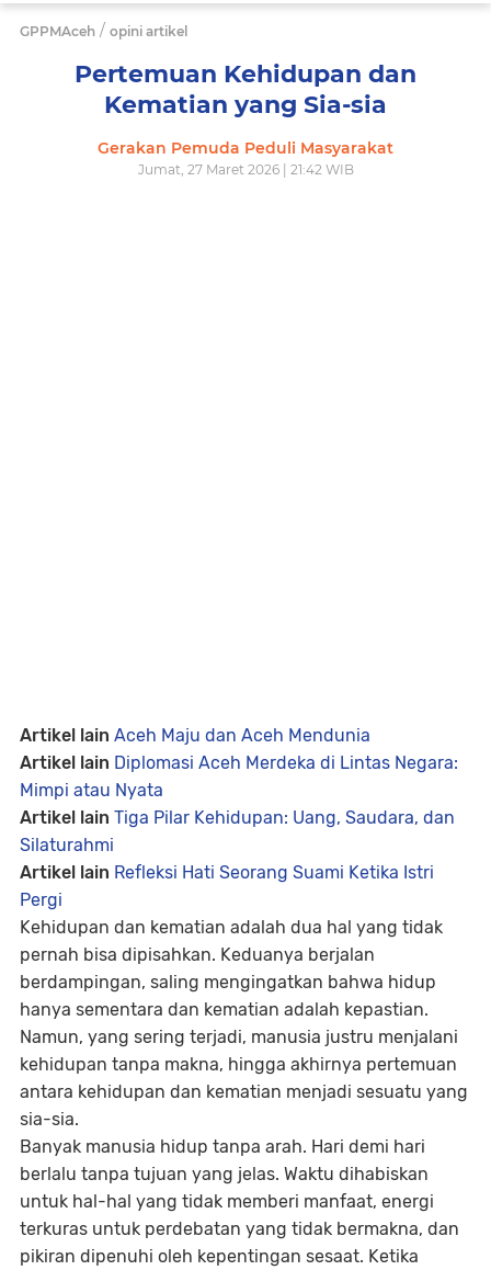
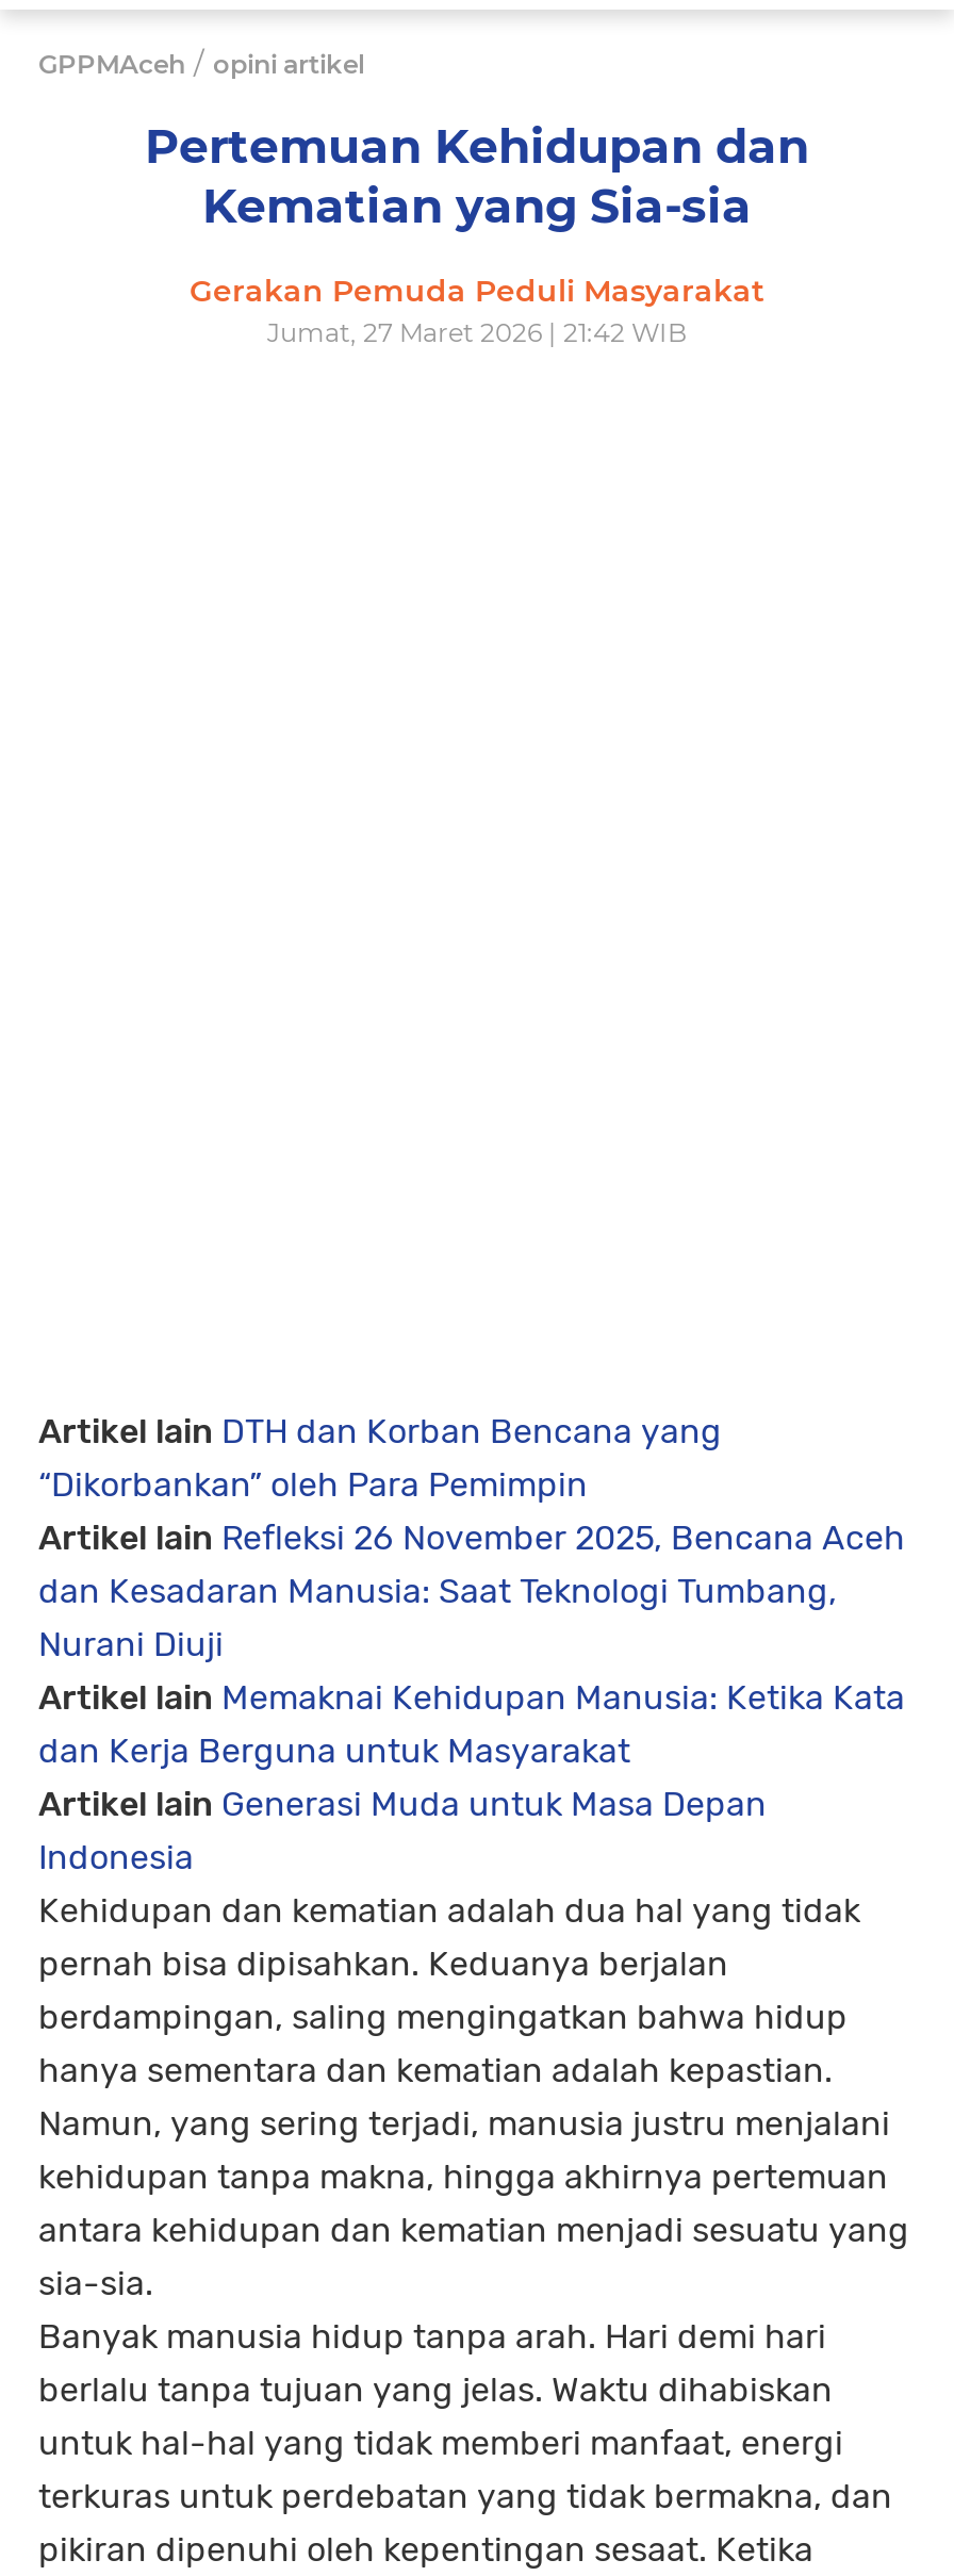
- Artikel lain Aceh Maju dan Aceh Mendunia
- Artikel lain Diplomasi Aceh Merdeka di Lintas Negara:
- Mimpi atau Nyata
- Artikel lain Tiga Pilar Kehidupan: Uang, Saudara, dan
- Silaturahmi
- Artikel lain Refleksi Hati Seorang Suami Ketika Istri
- Pergi
+ Artikel lain DTH dan Korban Bencana yang
+ “Dikorbankan” oleh Para Pemimpin
+ Artikel lain Refleksi 26 November 2025, Bencana Aceh
+ dan Kesadaran Manusia: Saat Teknologi Tumbang,
+ Nurani Diuji
+ Artikel lain Memaknai Kehidupan Manusia: Ketika Kata
+ dan Kerja Berguna untuk Masyarakat
+ Artikel lain Generasi Muda untuk Masa Depan
+ Indonesia
